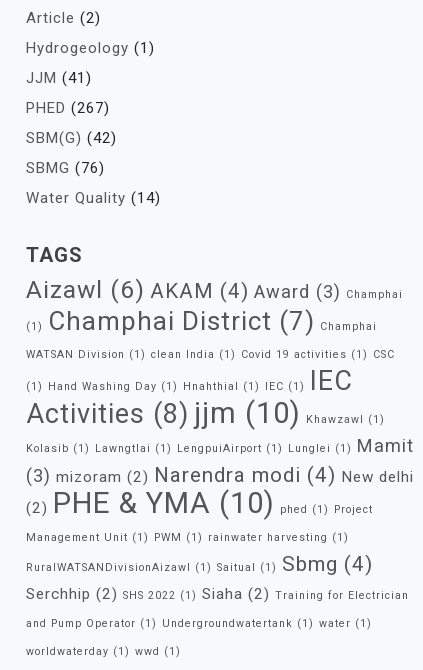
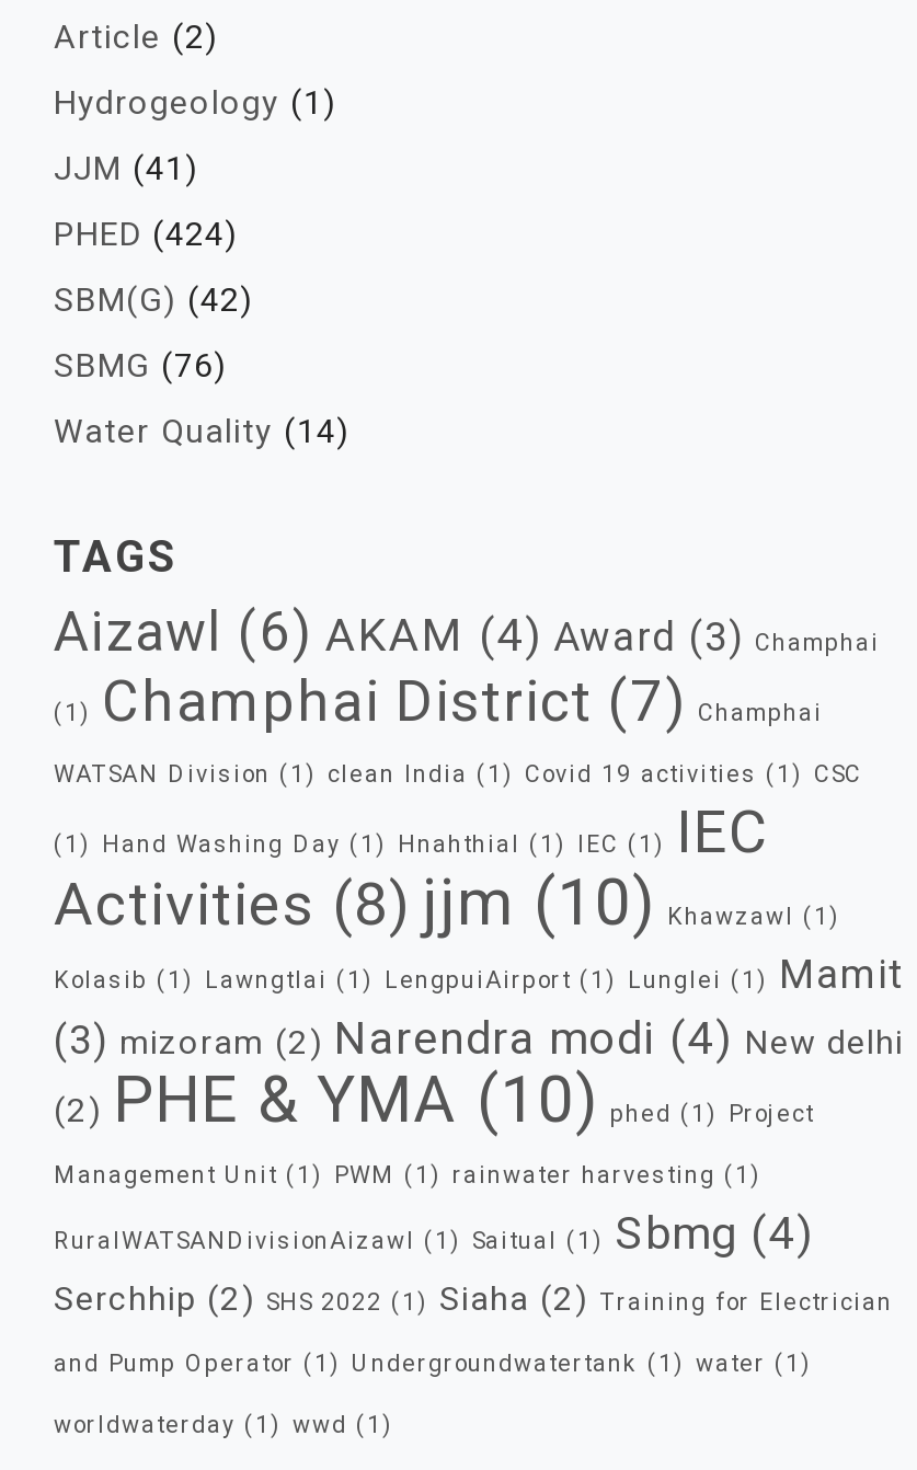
- PHED (267)
+ PHED (424)
